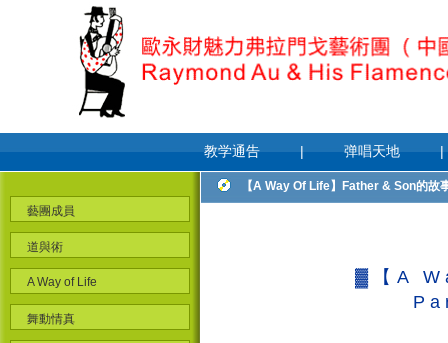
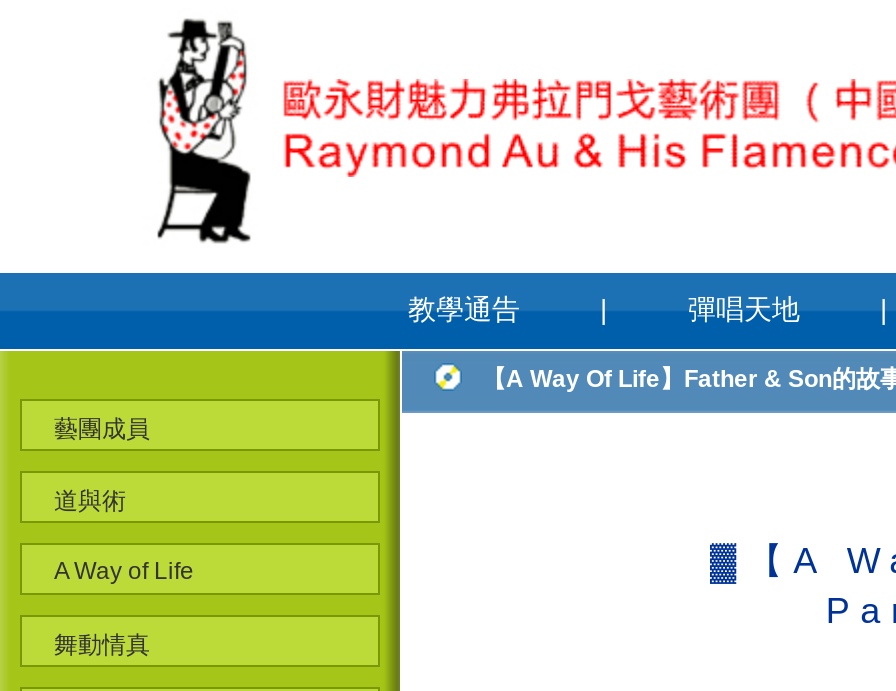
- 教学通告
+ 教學通告

- 弹唱天地
+ 彈唱天地
